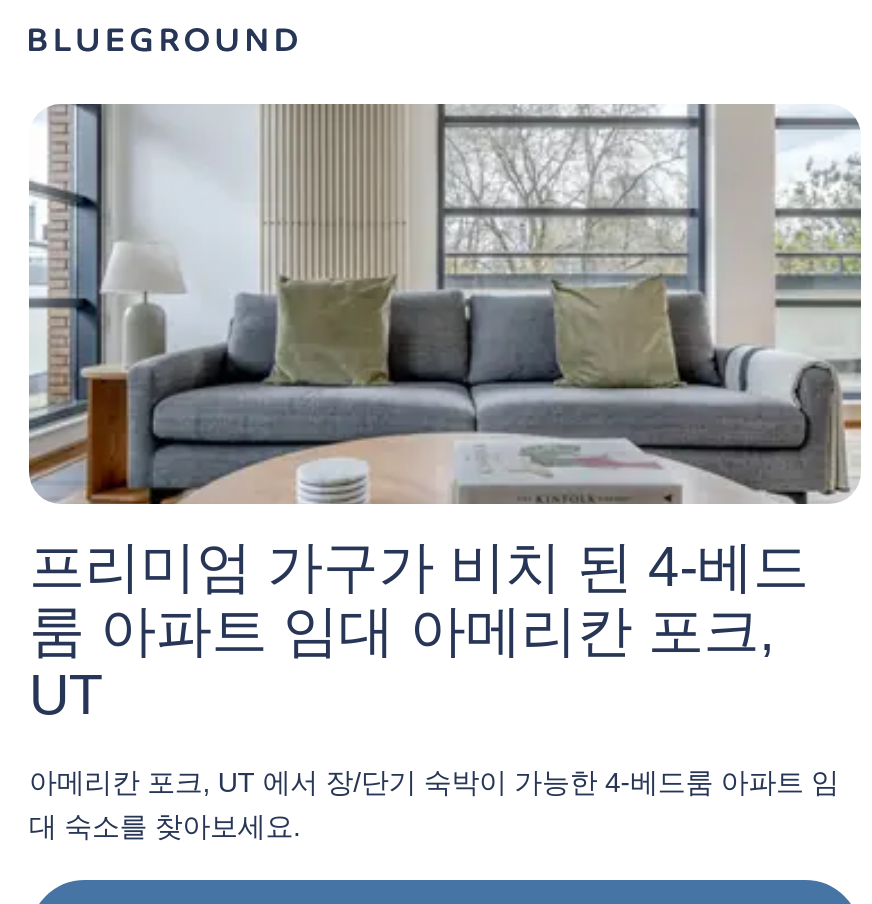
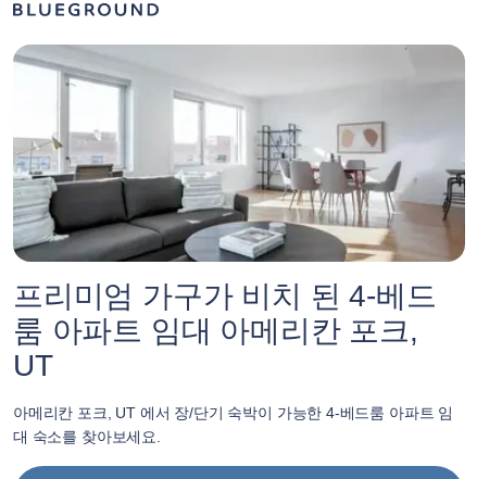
- [image]
+ [image]
